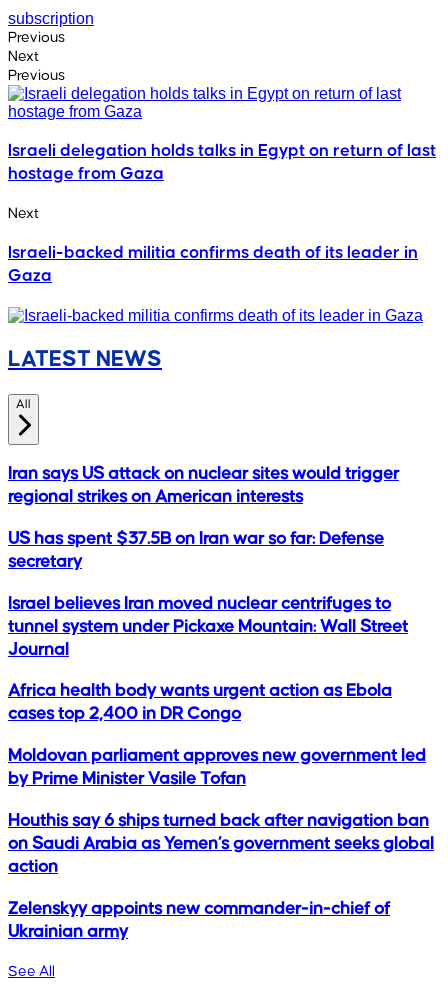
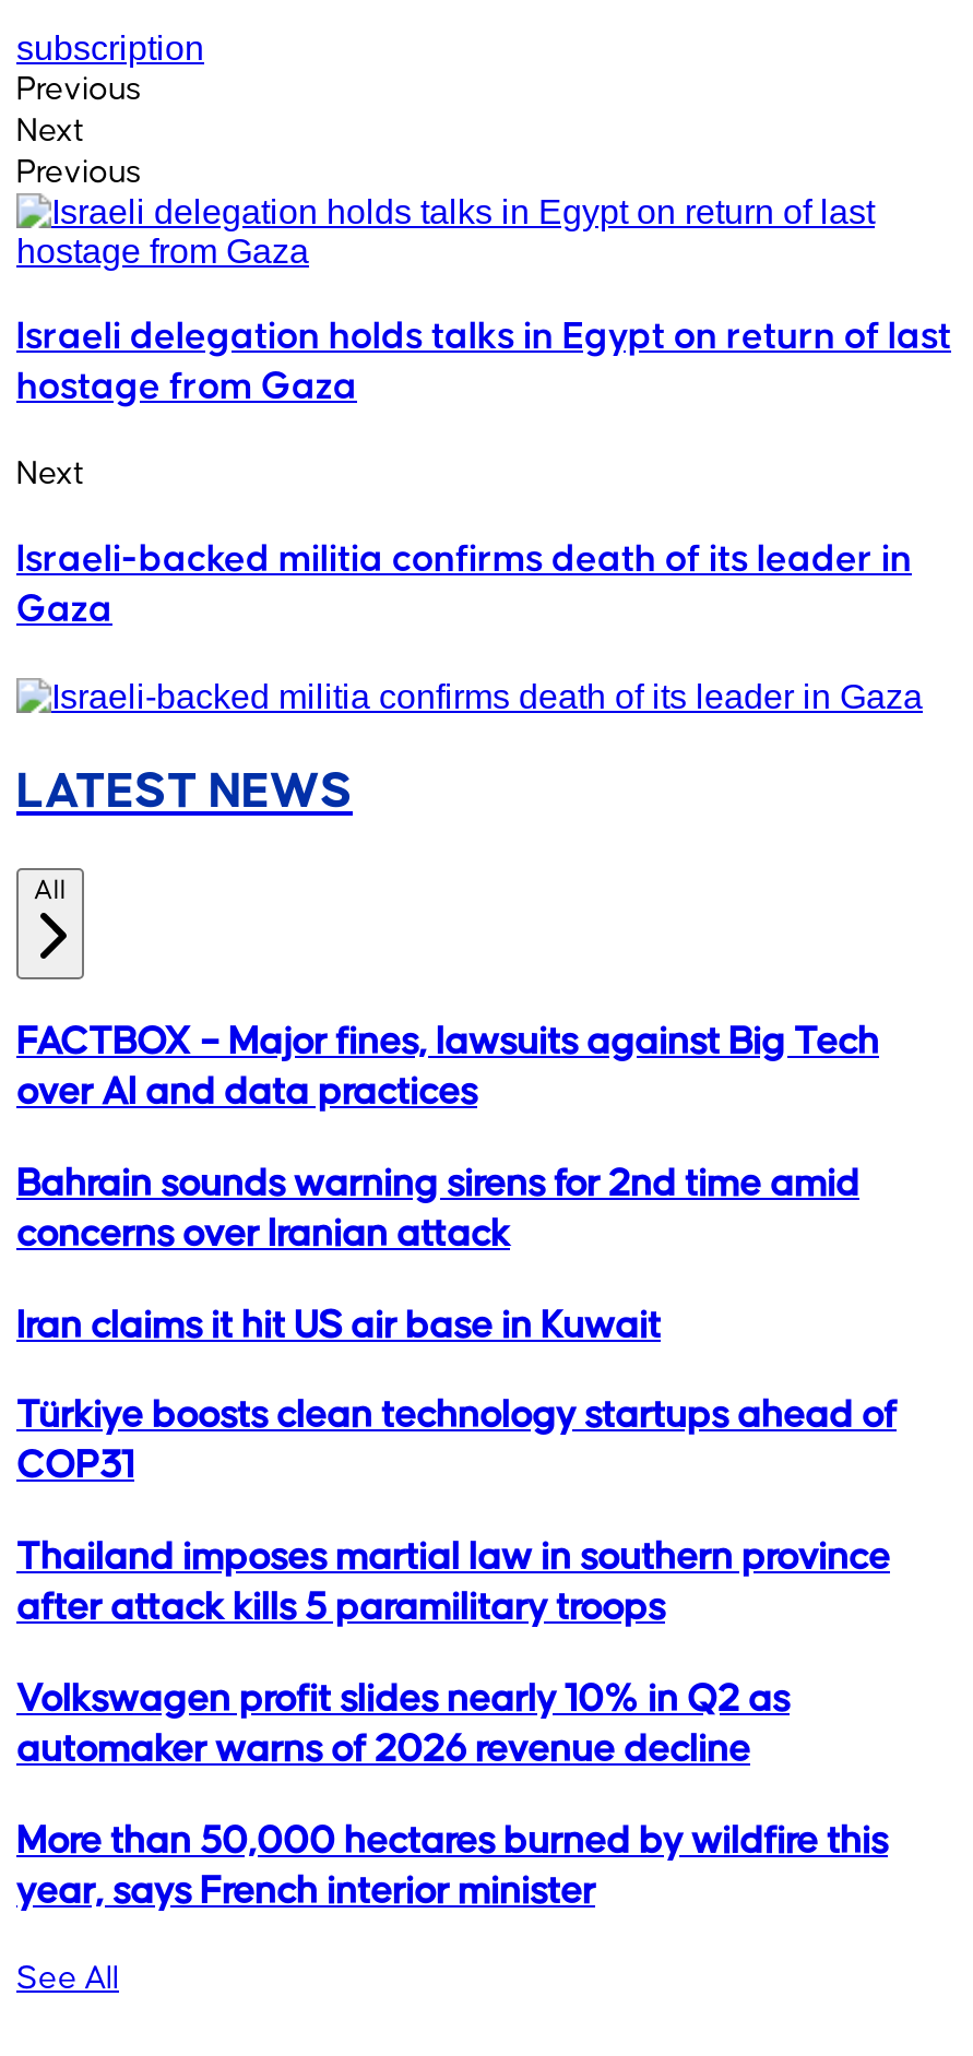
- Iran says US attack on nuclear sites would trigger
- regional strikes on American interests
+ FACTBOX – Major fines, lawsuits against Big Tech
+ over AI and data practices

- US has spent $37.5B on Iran war so far: Defense
- secretary
+ Bahrain sounds warning sirens for 2nd time amid
+ concerns over Iranian attack

- Israel believes Iran moved nuclear centrifuges to
- tunnel system under Pickaxe Mountain: Wall Street
- Journal
+ Iran claims it hit US air base in Kuwait

- Africa health body wants urgent action as Ebola
- cases top 2,400 in DR Congo
+ Türkiye boosts clean technology startups ahead of
+ COP31

- Moldovan parliament approves new government led
- by Prime Minister Vasile Tofan
+ Thailand imposes martial law in southern province
+ after attack kills 5 paramilitary troops

- Houthis say 6 ships turned back after navigation ban
- on Saudi Arabia as Yemen’s government seeks global
- action
+ Volkswagen profit slides nearly 10% in Q2 as
+ automaker warns of 2026 revenue decline

- Zelenskyy appoints new commander-in-chief of
- Ukrainian army
+ More than 50,000 hectares burned by wildfire this
+ year, says French interior minister
